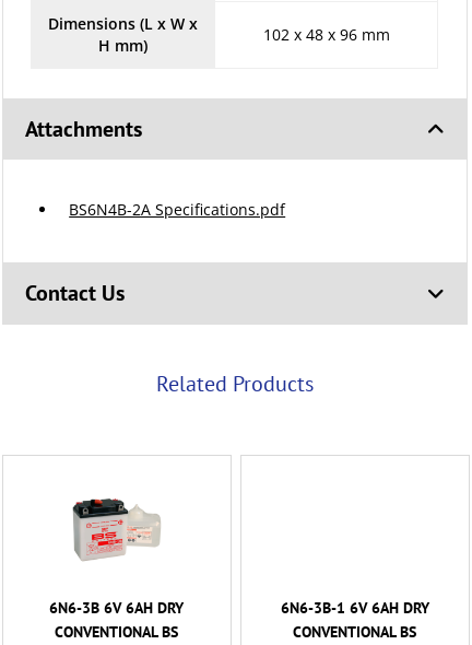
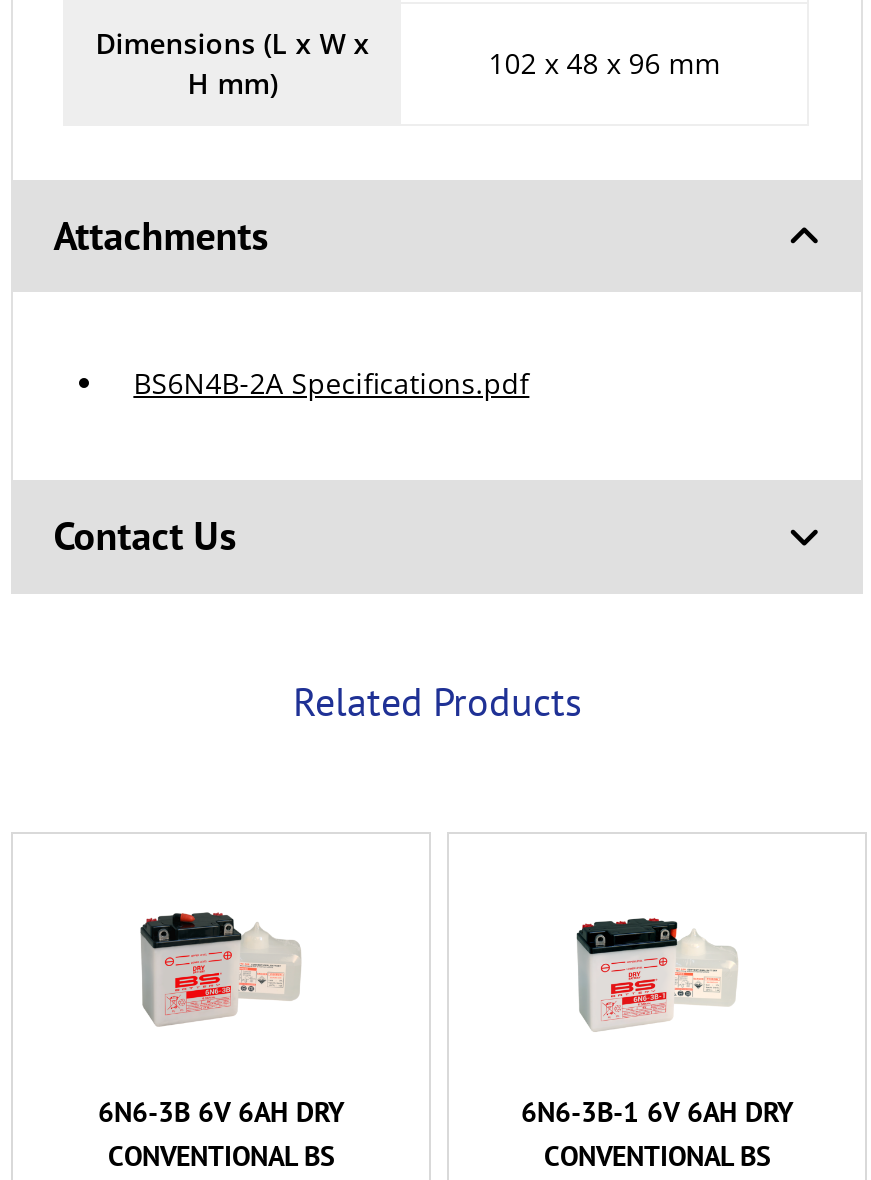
+ [image]
